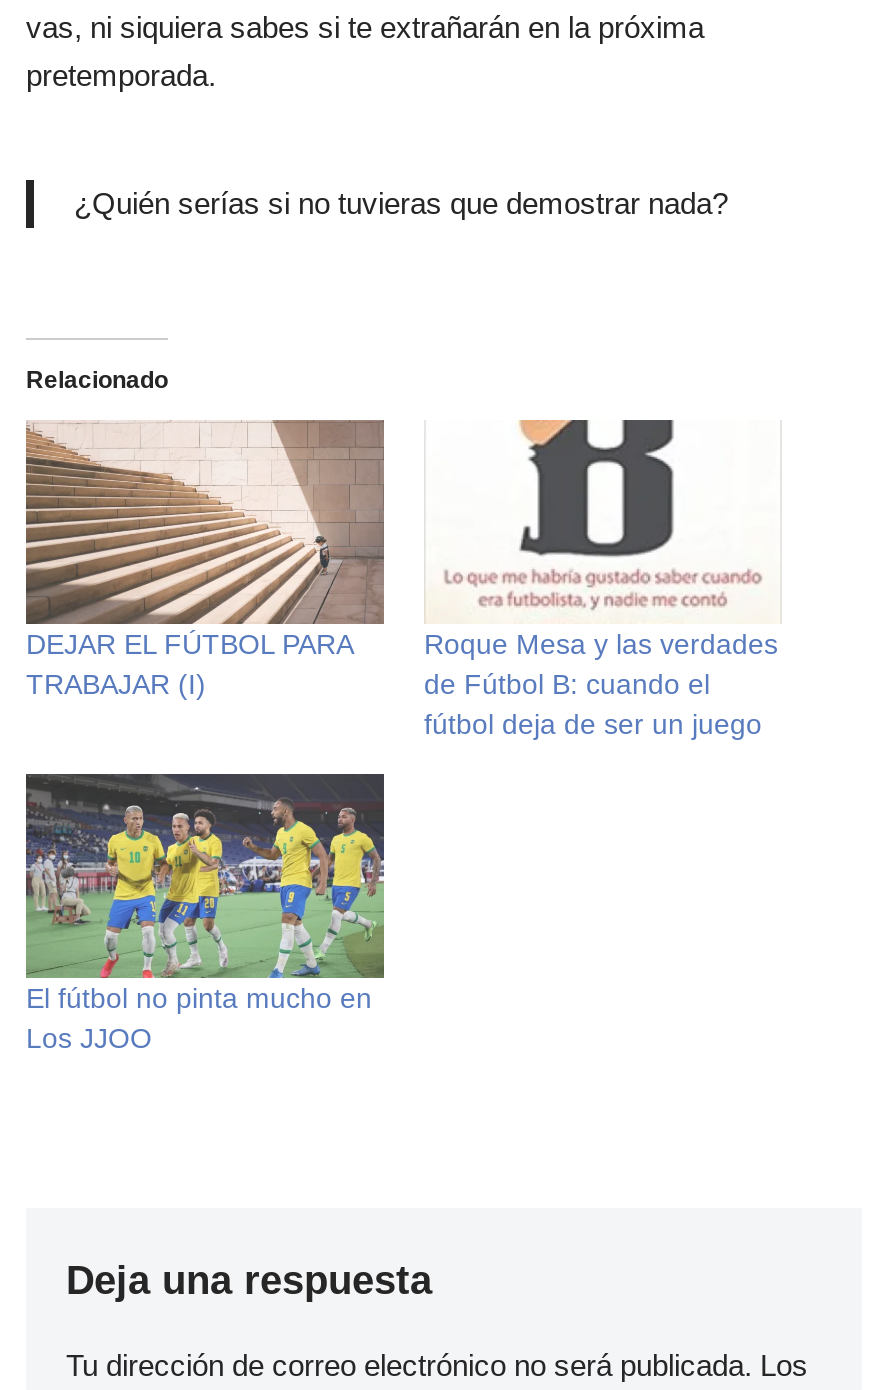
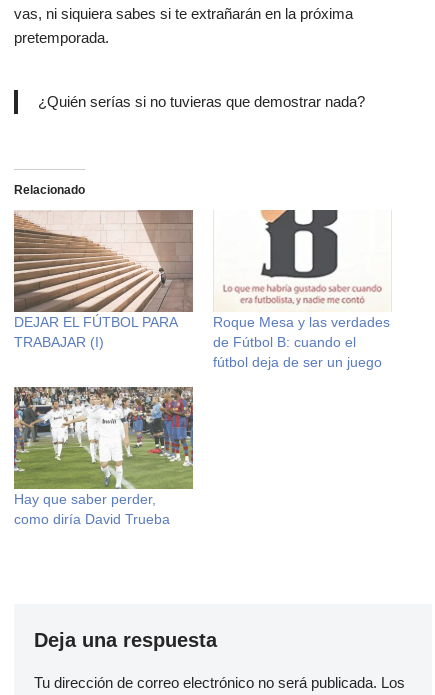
- [image]
- El fútbol no pinta mucho en
- Los JJOO
+ [image]
+ Hay que saber perder,
+ como diría David Trueba
